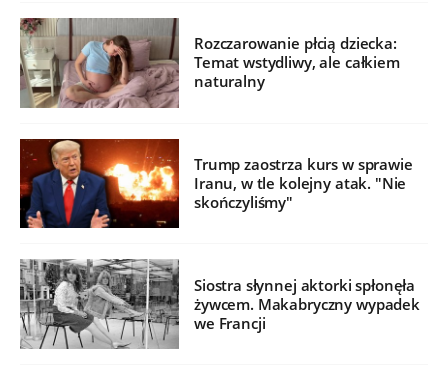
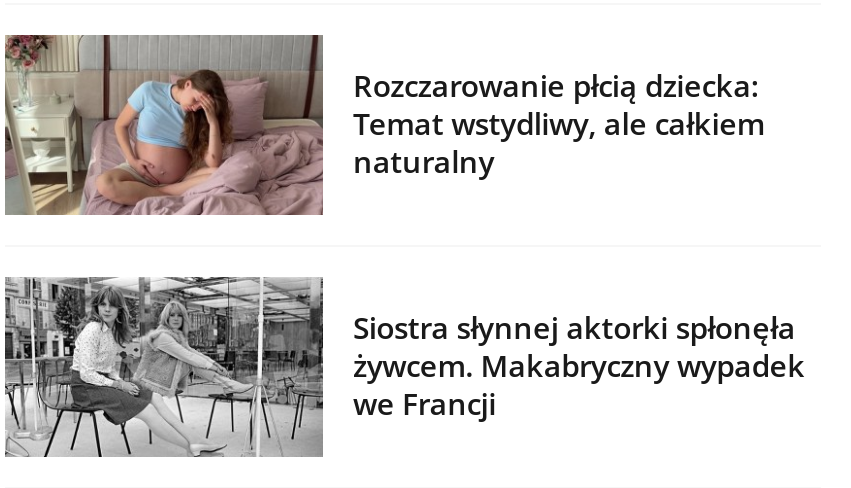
- [image]
- Trump zaostrza kurs w sprawie
- Iranu, w tle kolejny atak. "Nie
- skończyliśmy"
